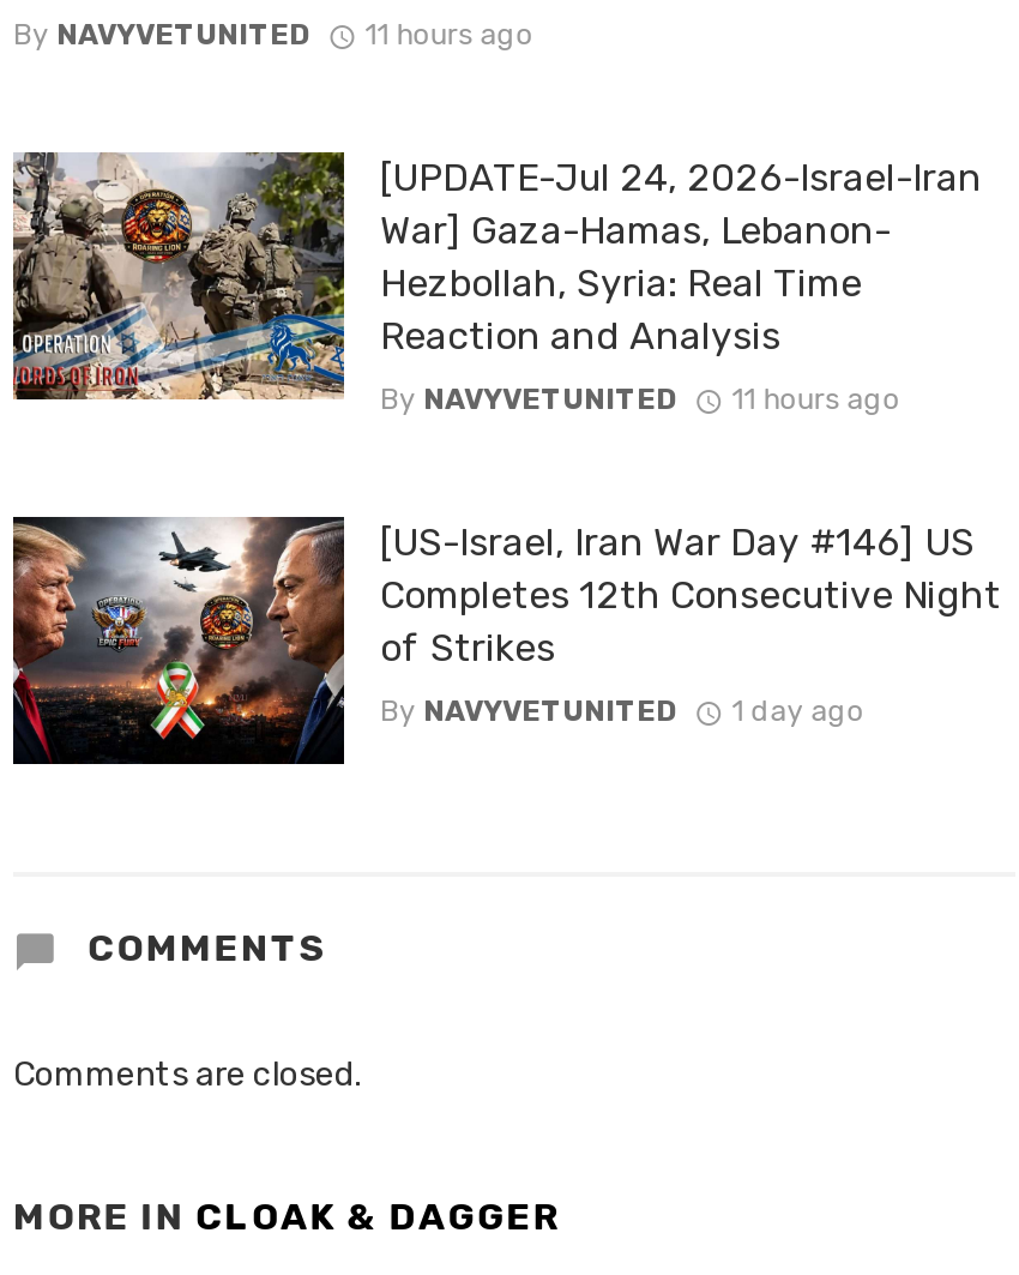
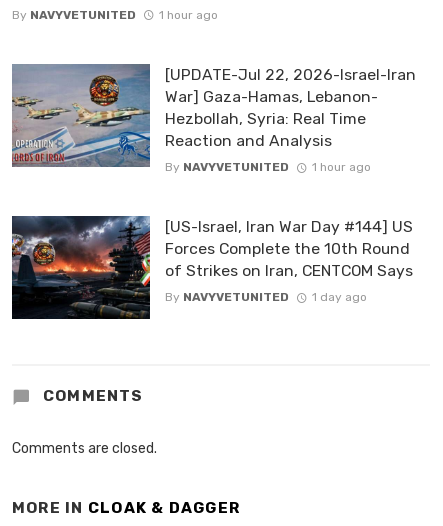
- By NAVYVETUNITED 11 hours ago
+ By NAVYVETUNITED 1 hour ago

- [image]
- [UPDATE-Jul 24, 2026-Israel-Iran
+ [image]
+ [UPDATE-Jul 22, 2026-Israel-Iran

- By NAVYVETUNITED 11 hours ago
+ By NAVYVETUNITED 1 hour ago

- [image]
- [US-Israel, Iran War Day #146] US
- Completes 12th Consecutive Night
- of Strikes
+ [image]
+ [US-Israel, Iran War Day #144] US
+ Forces Complete the 10th Round
+ of Strikes on Iran, CENTCOM Says
